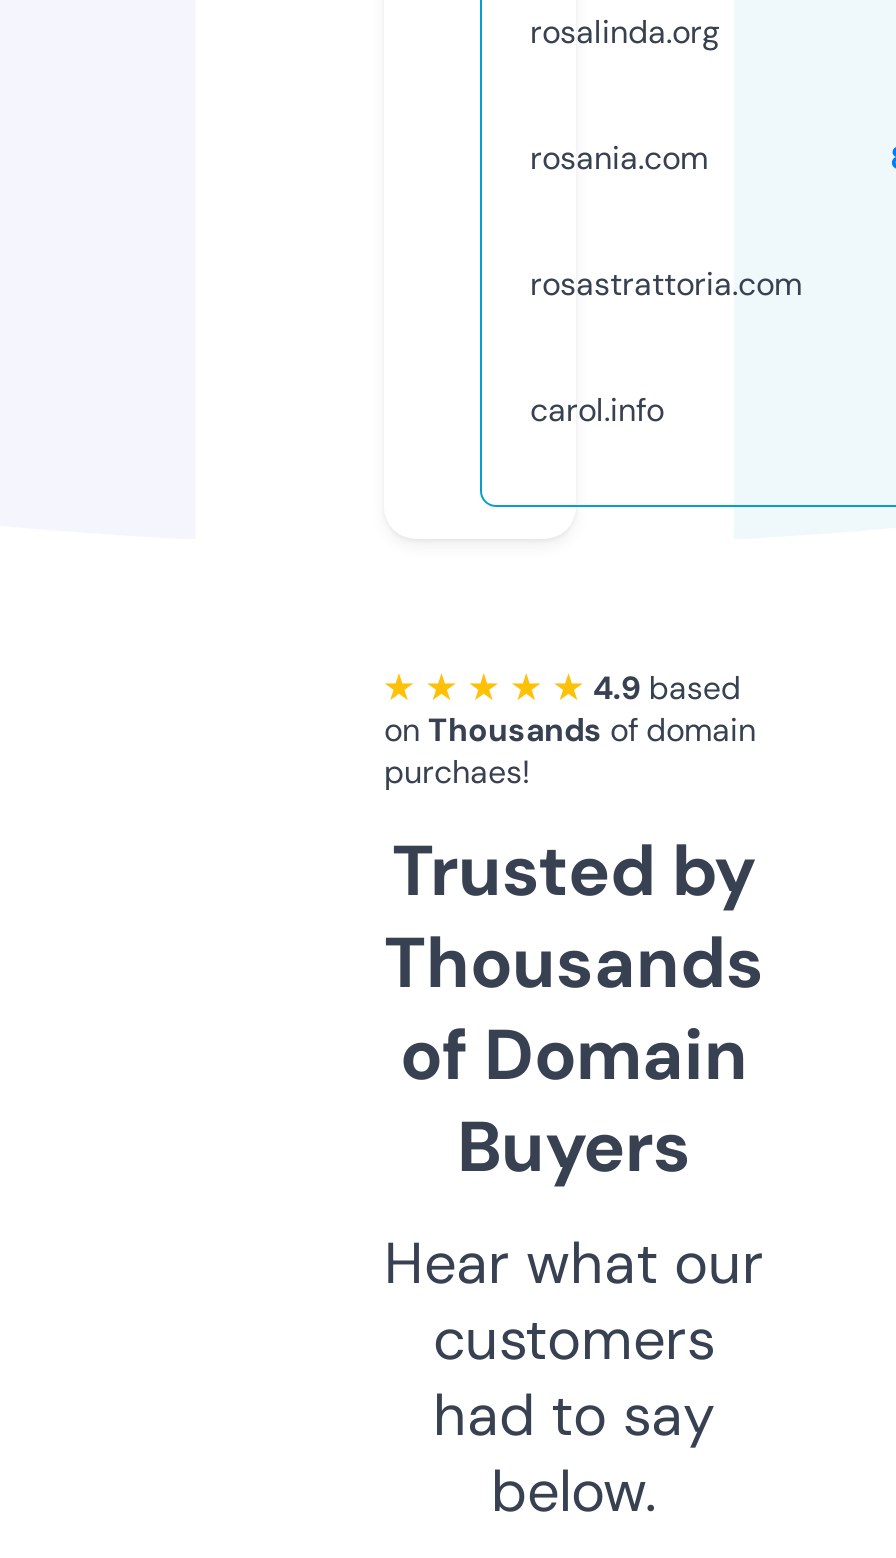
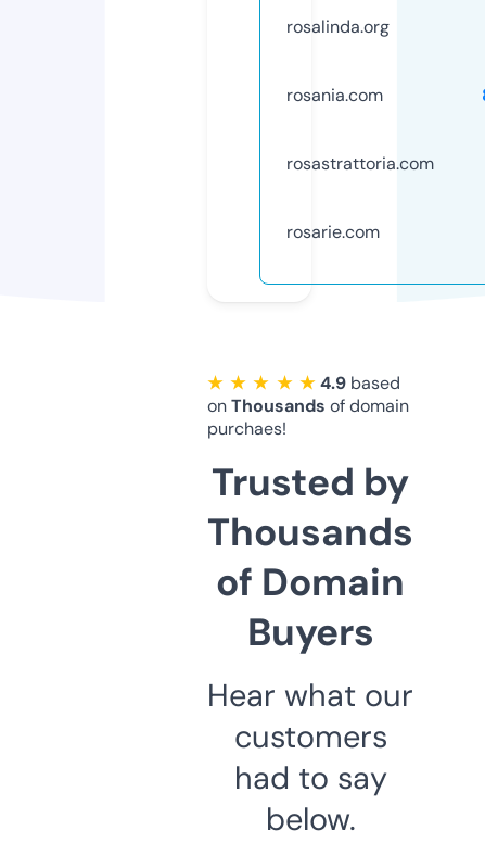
- carol.info
+ rosarie.com
